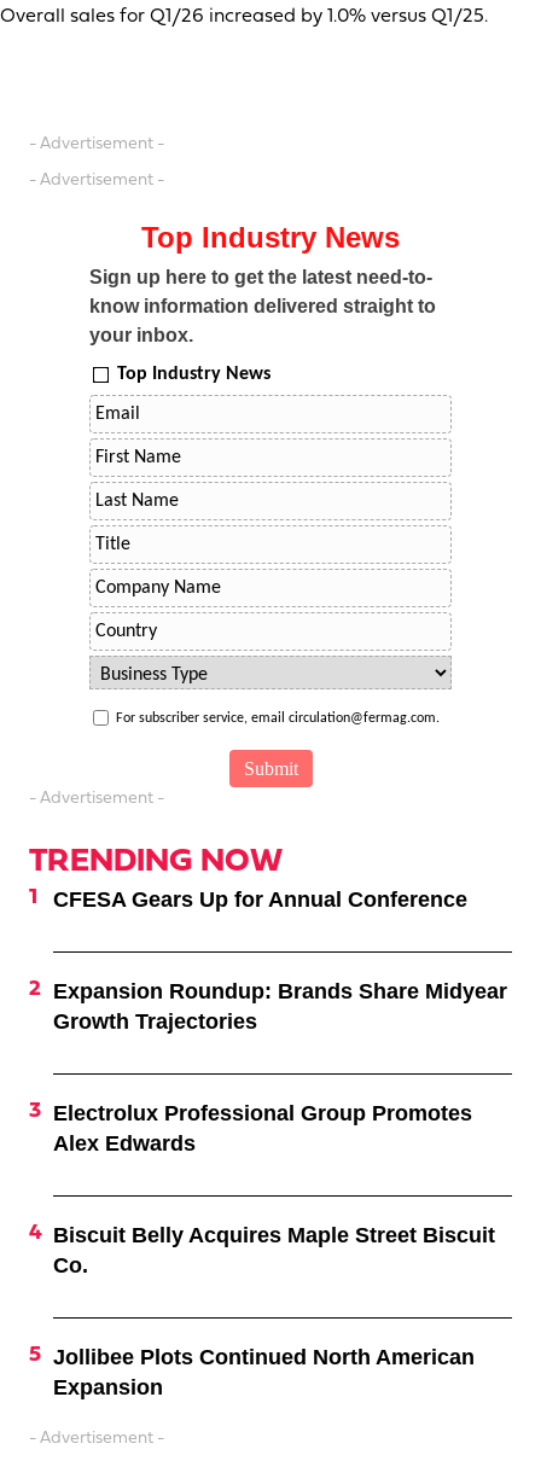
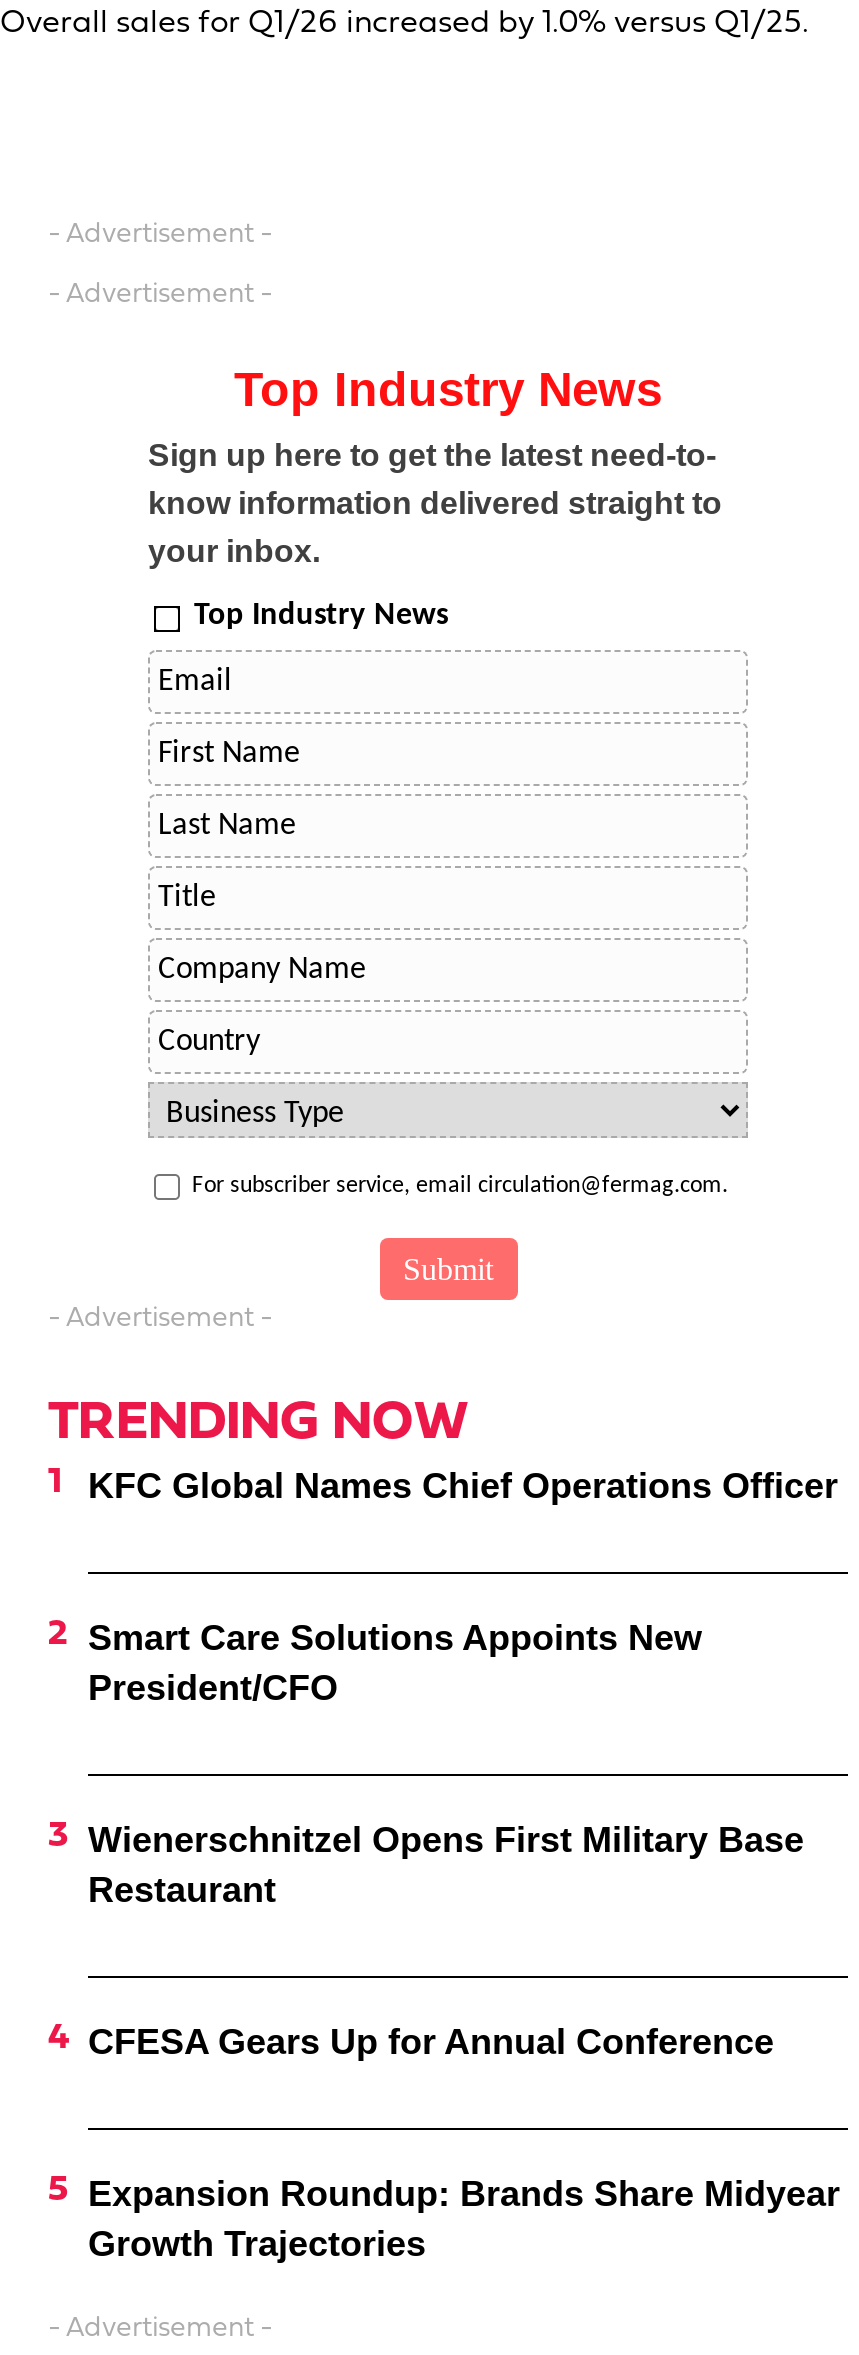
+ KFC Global Names Chief Operations Officer

+ Smart Care Solutions Appoints New
+ President/CFO

+ Wienerschnitzel Opens First Military Base
+ Restaurant

moved down: CFESA Gears Up for Annual Conference | Expansion Roundup: Brands Share Midyear | Growth Trajectories

- Electrolux Professional Group Promotes
- Alex Edwards

- Biscuit Belly Acquires Maple Street Biscuit
- Co.

- Jollibee Plots Continued North American
- Expansion
